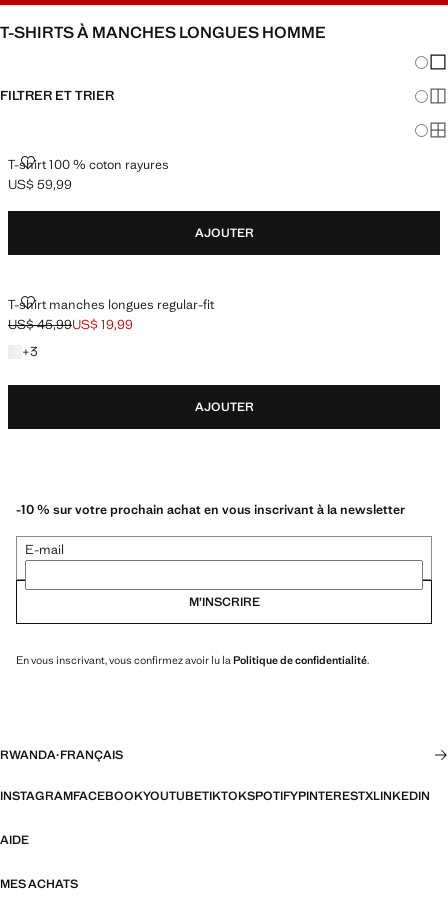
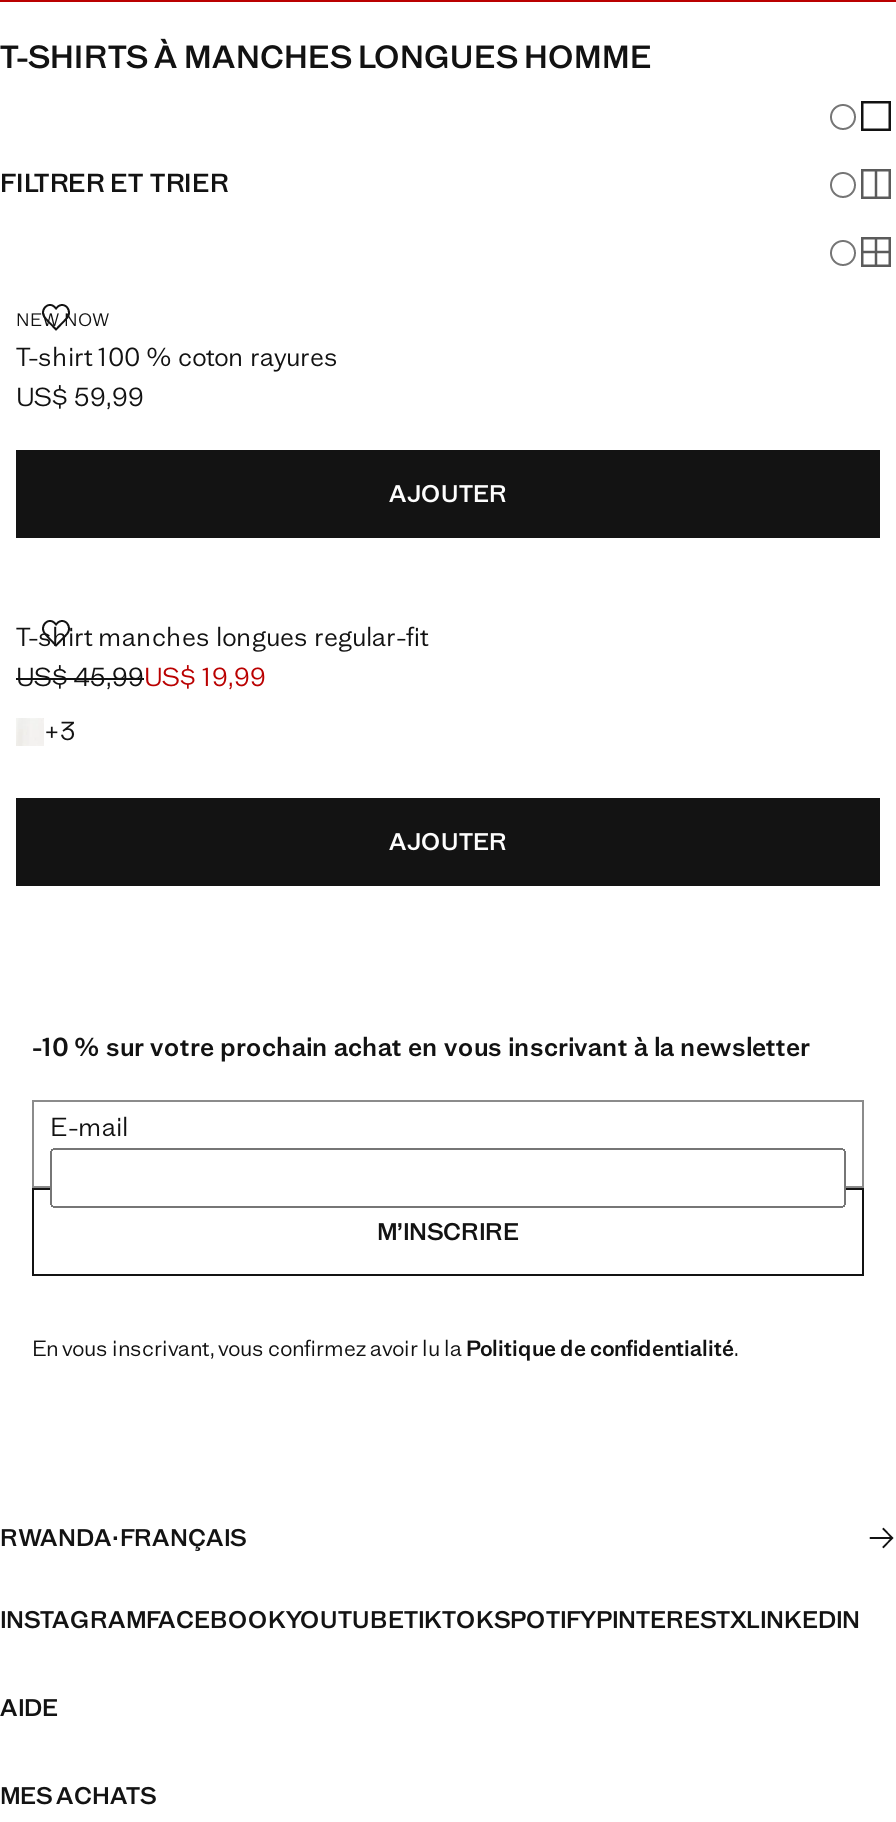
+ NEW NOW
